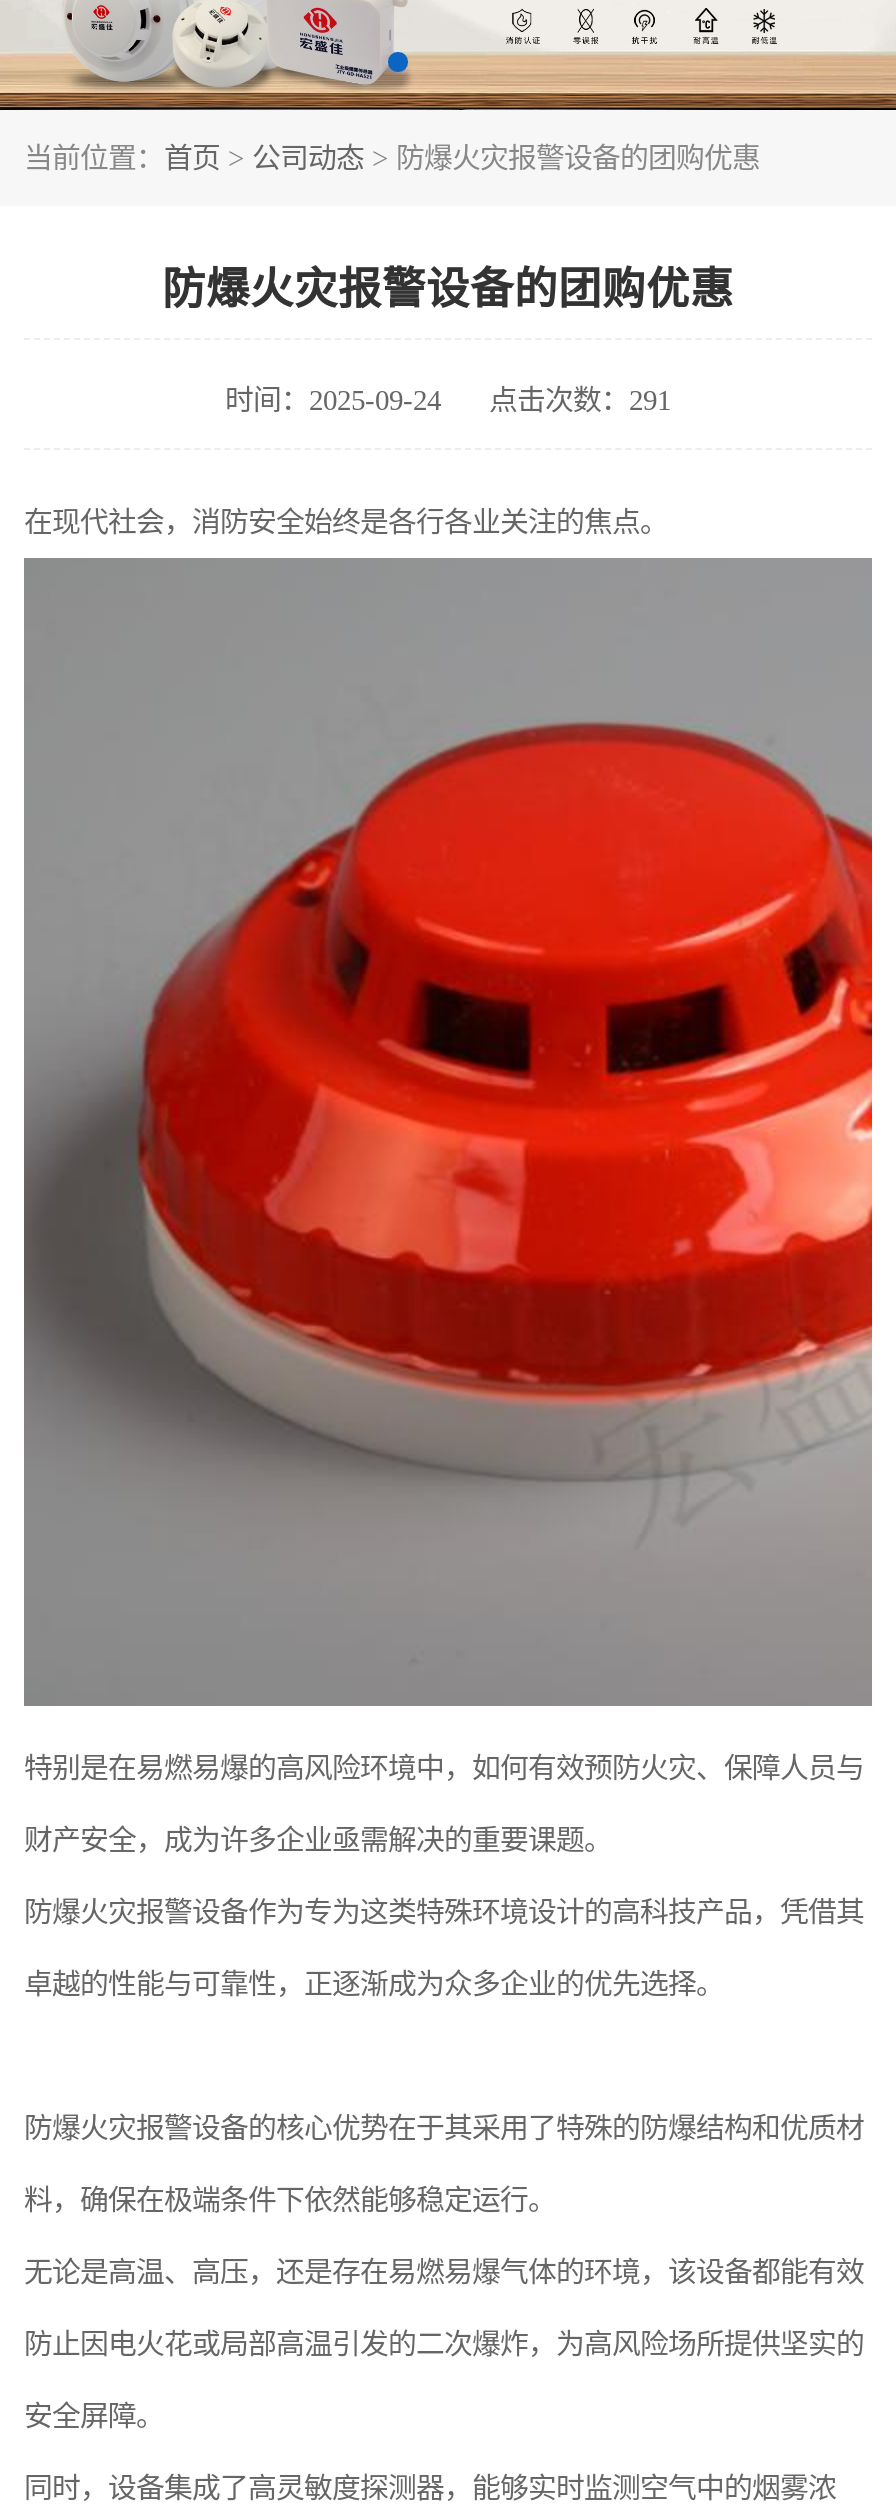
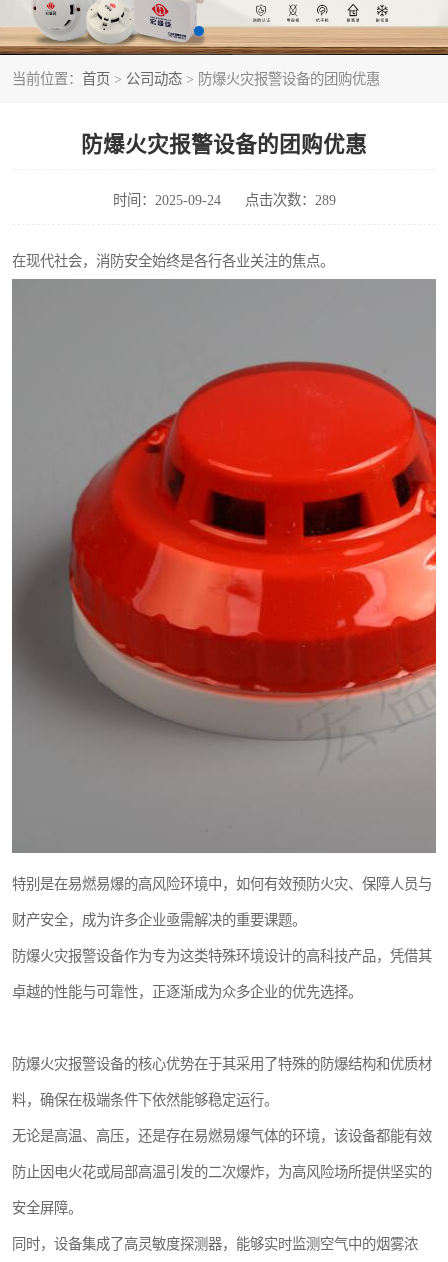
- 时间：2025-09-24 点击次数：291
+ 时间：2025-09-24 点击次数：289
